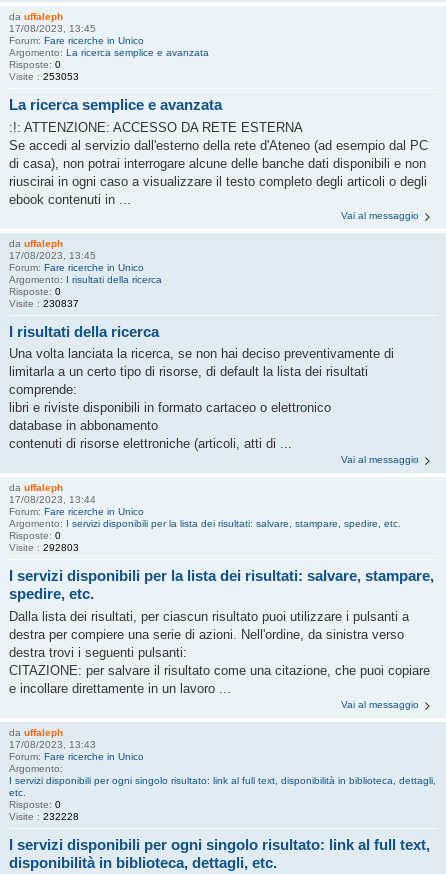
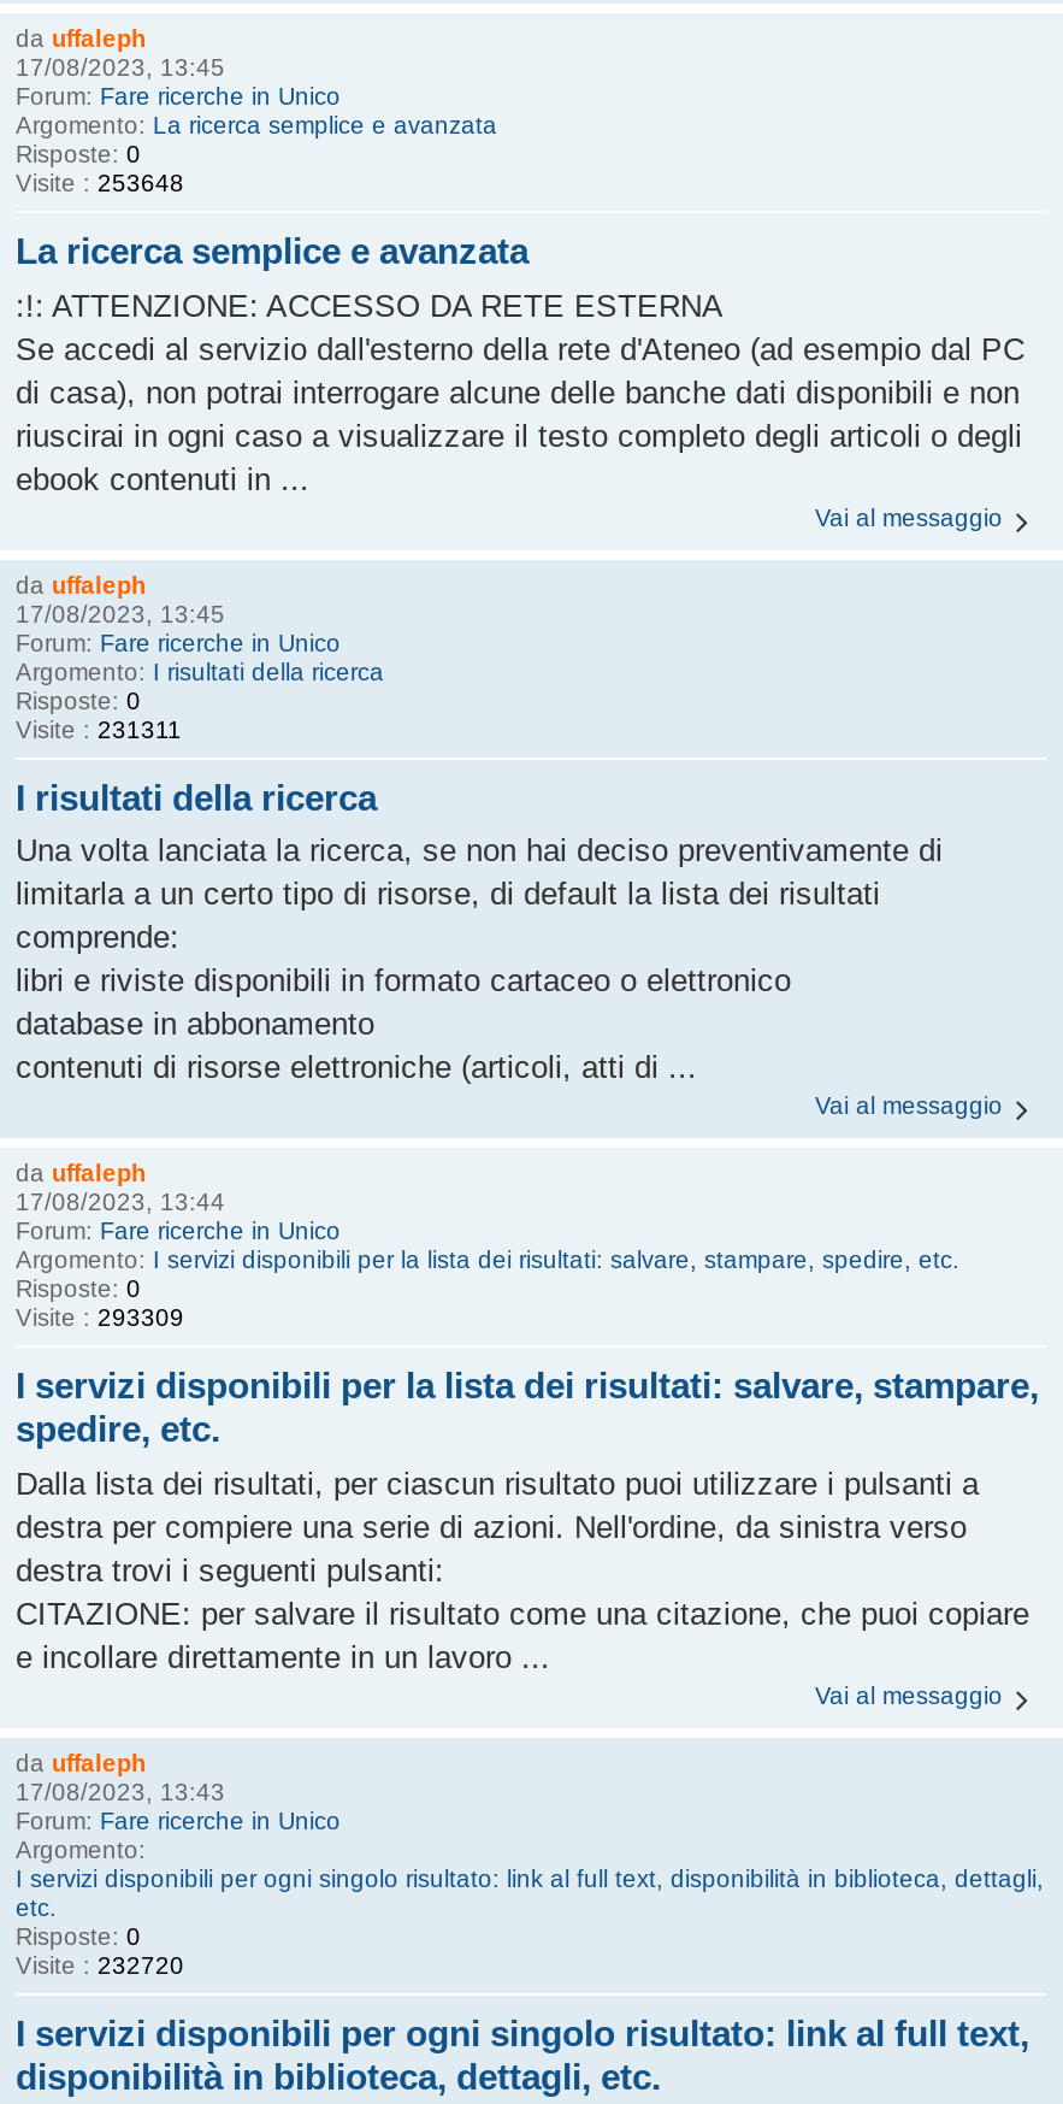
- Visite : 253053
+ Visite : 253648

- Visite : 230837
+ Visite : 231311

- Visite : 292803
+ Visite : 293309

- Visite : 232228
+ Visite : 232720
